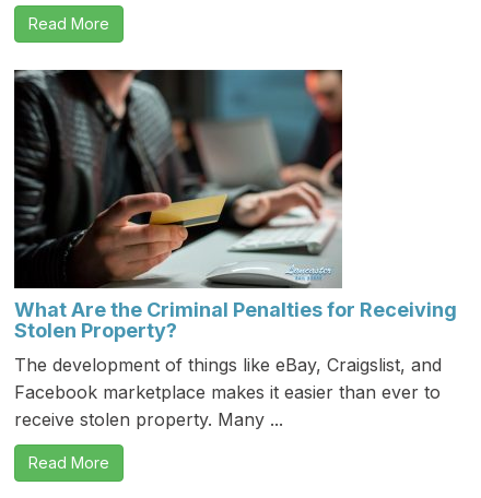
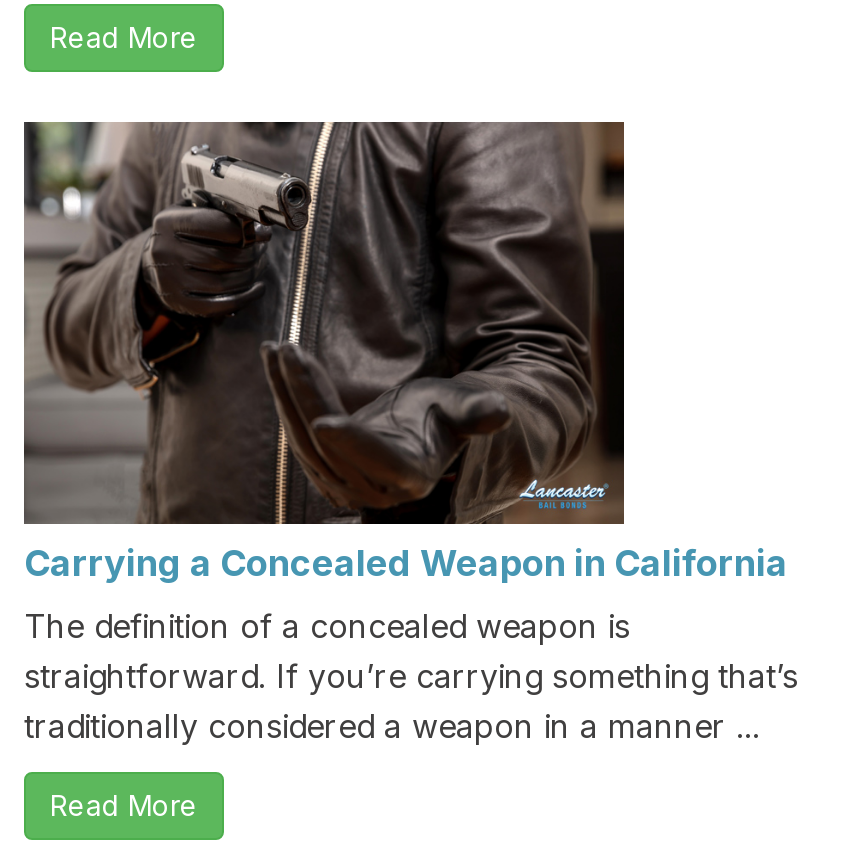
- [image]
- What Are the Criminal Penalties for Receiving
- Stolen Property?
+ [image]
+ Carrying a Concealed Weapon in California

- The development of things like eBay, Craigslist, and
- Facebook marketplace makes it easier than ever to
- receive stolen property. Many ...
+ The definition of a concealed weapon is
+ straightforward. If you’re carrying something that’s
+ traditionally considered a weapon in a manner ...
